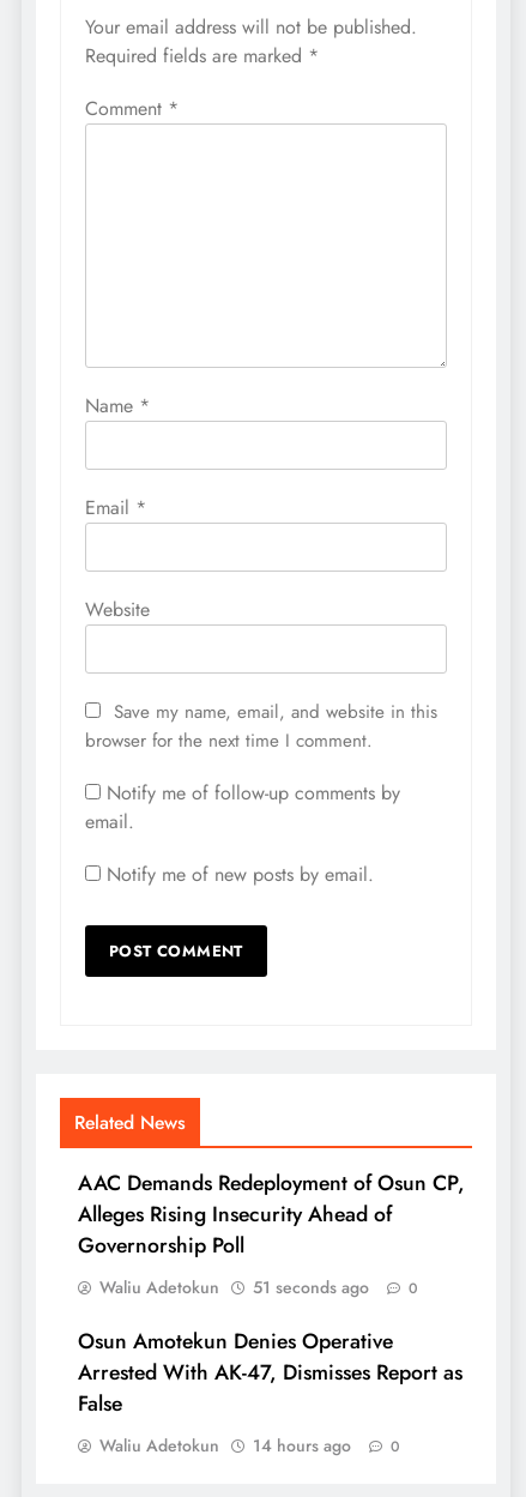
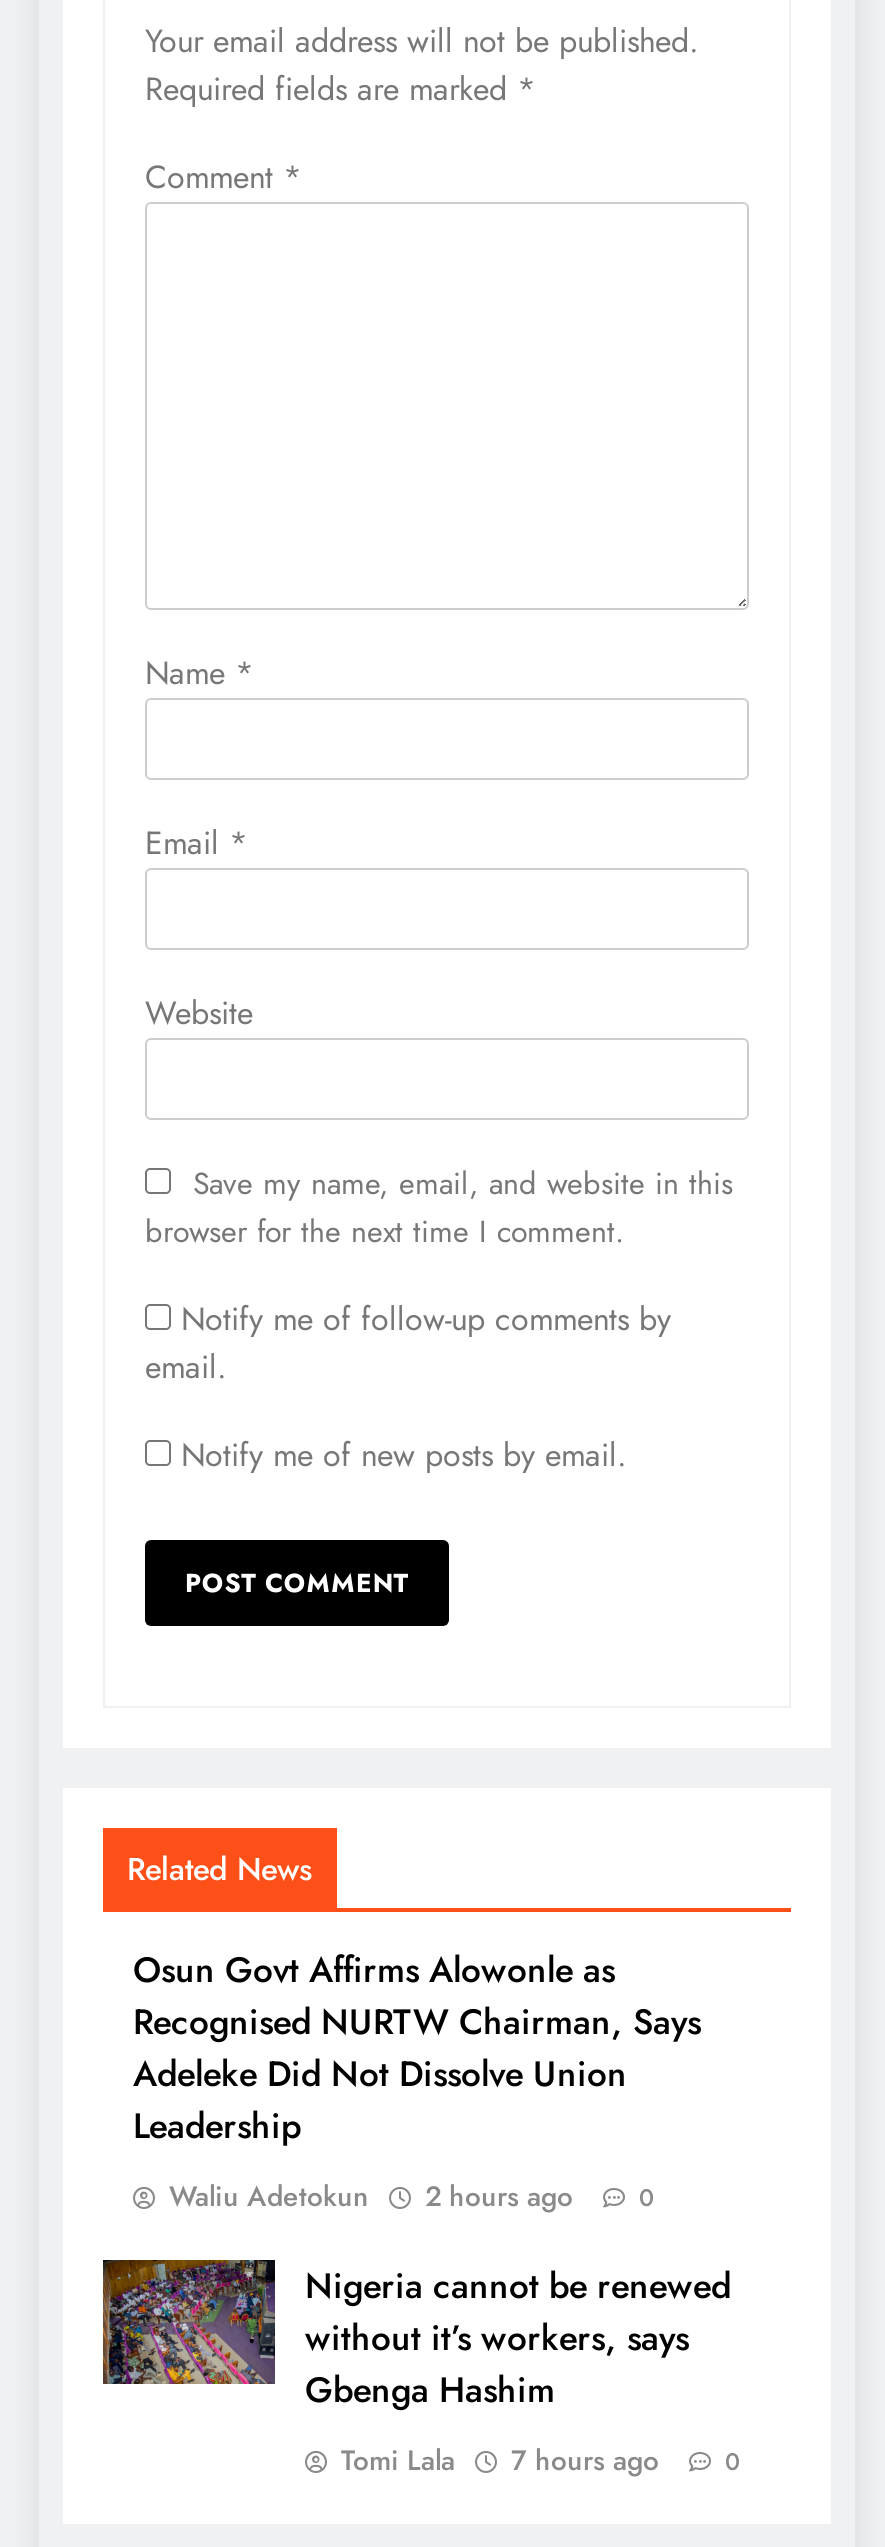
- AAC Demands Redeployment of Osun CP,
- Alleges Rising Insecurity Ahead of
- Governorship Poll
+ Osun Govt Affirms Alowonle as
+ Recognised NURTW Chairman, Says
+ Adeleke Did Not Dissolve Union
+ Leadership

- Waliu Adetokun 51 seconds ago 0
+ Waliu Adetokun 2 hours ago 0

- Osun Amotekun Denies Operative
- Arrested With AK-47, Dismisses Report as
- False
+ Nigeria cannot be renewed
+ without it’s workers, says
+ Gbenga Hashim

- Waliu Adetokun
- 14 hours ago
+ Tomi Lala
+ 7 hours ago
